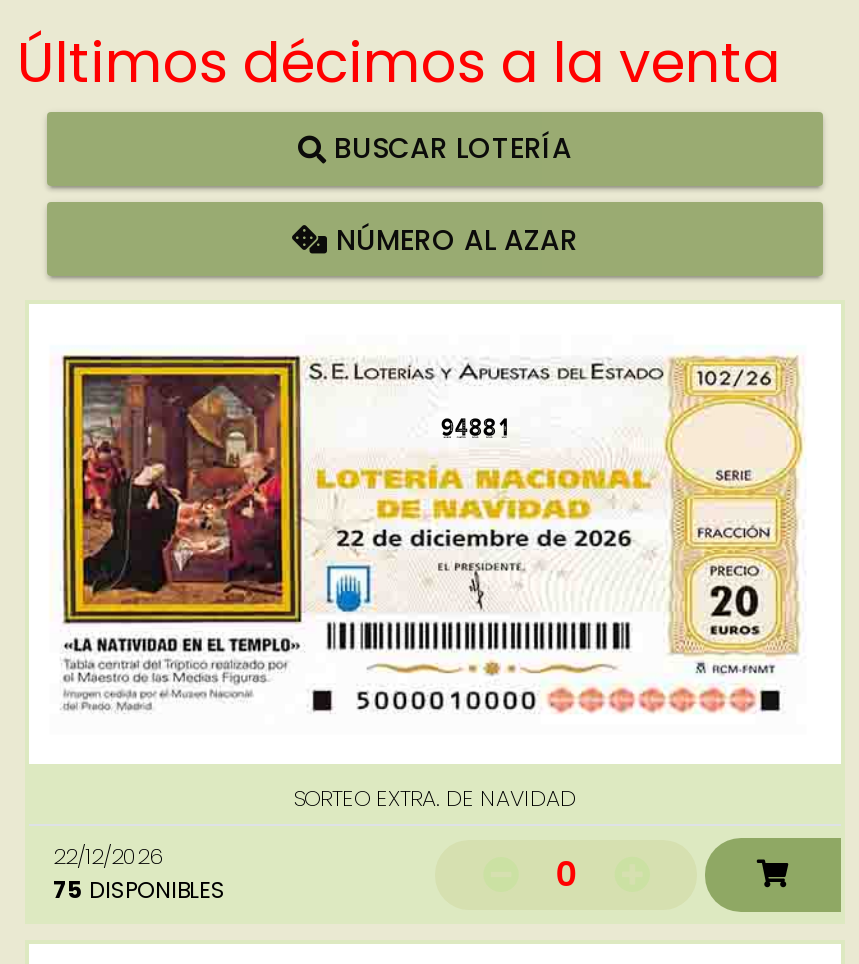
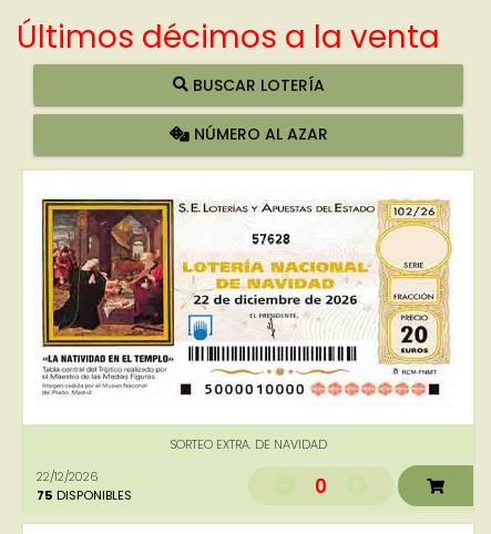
- 94881
+ 57628
